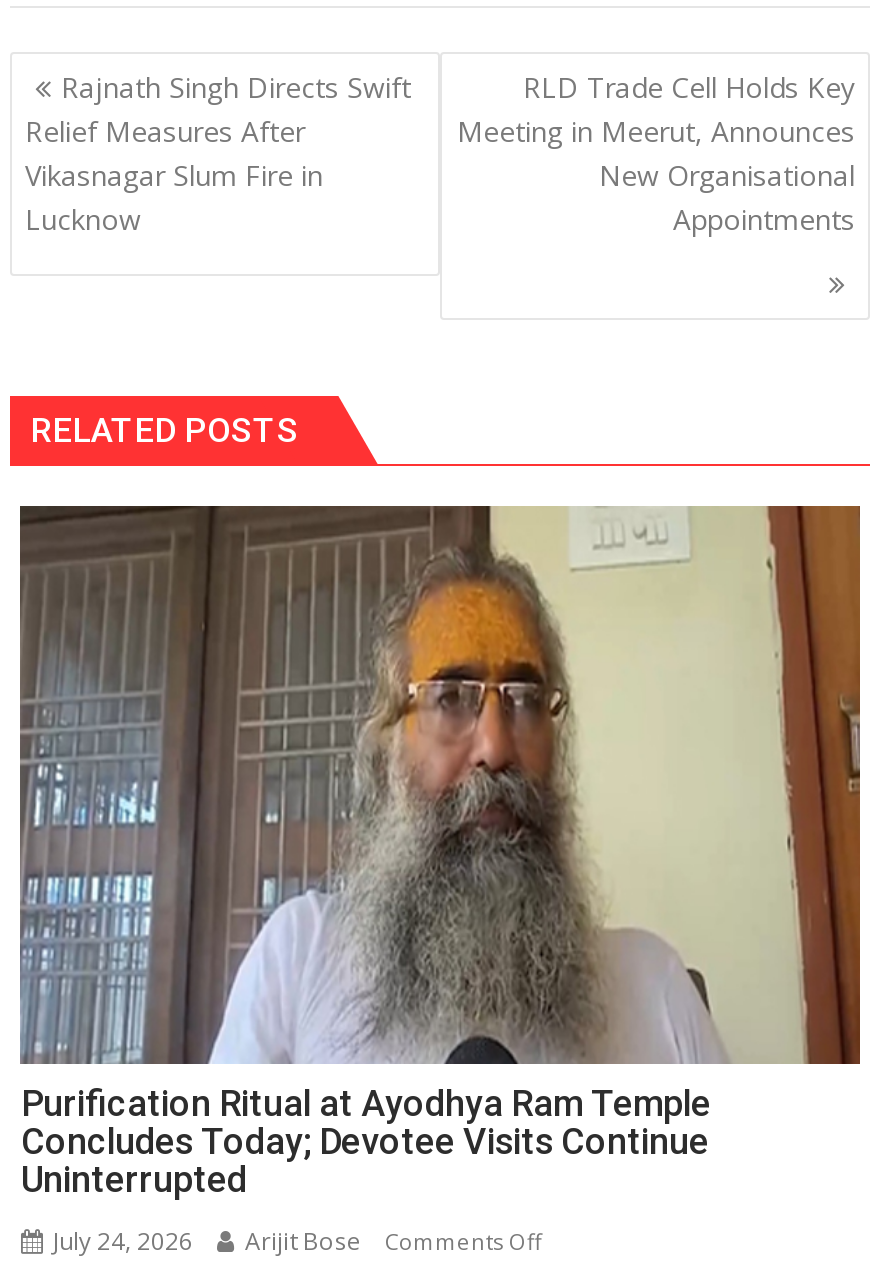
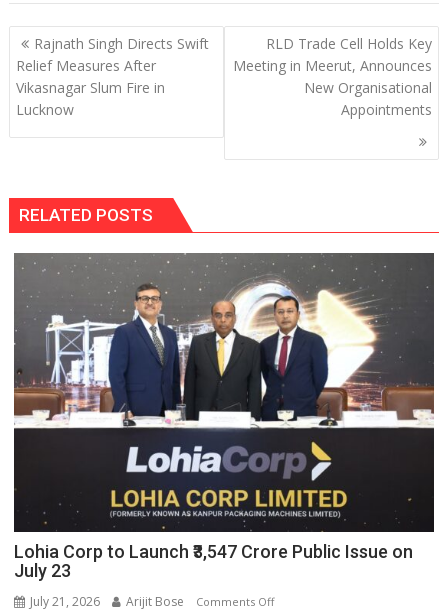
- [image]
- Purification Ritual at Ayodhya Ram Temple
- Concludes Today; Devotee Visits Continue
- Uninterrupted
+ [image]
+ Lohia Corp to Launch ₹3,547 Crore Public Issue on
+ July 23

- July 24, 2026
+ July 21, 2026
